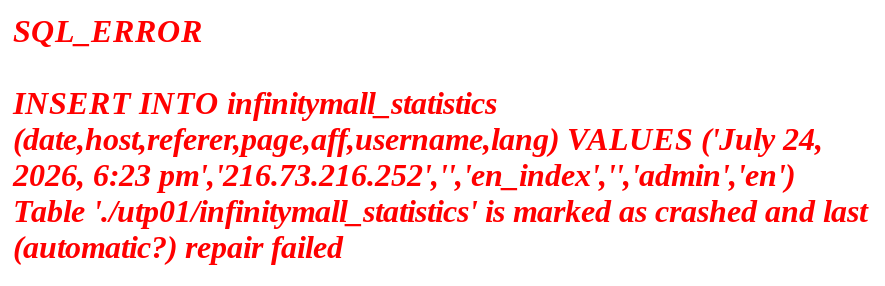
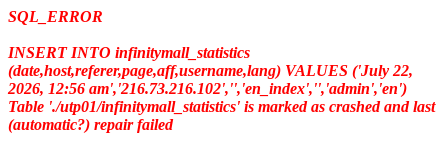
- (date,host,referer,page,aff,username,lang) VALUES ('July 24,
- 2026, 6:23 pm','216.73.216.252','','en_index','','admin','en')
+ (date,host,referer,page,aff,username,lang) VALUES ('July 22,
+ 2026, 12:56 am','216.73.216.102','','en_index','','admin','en')
